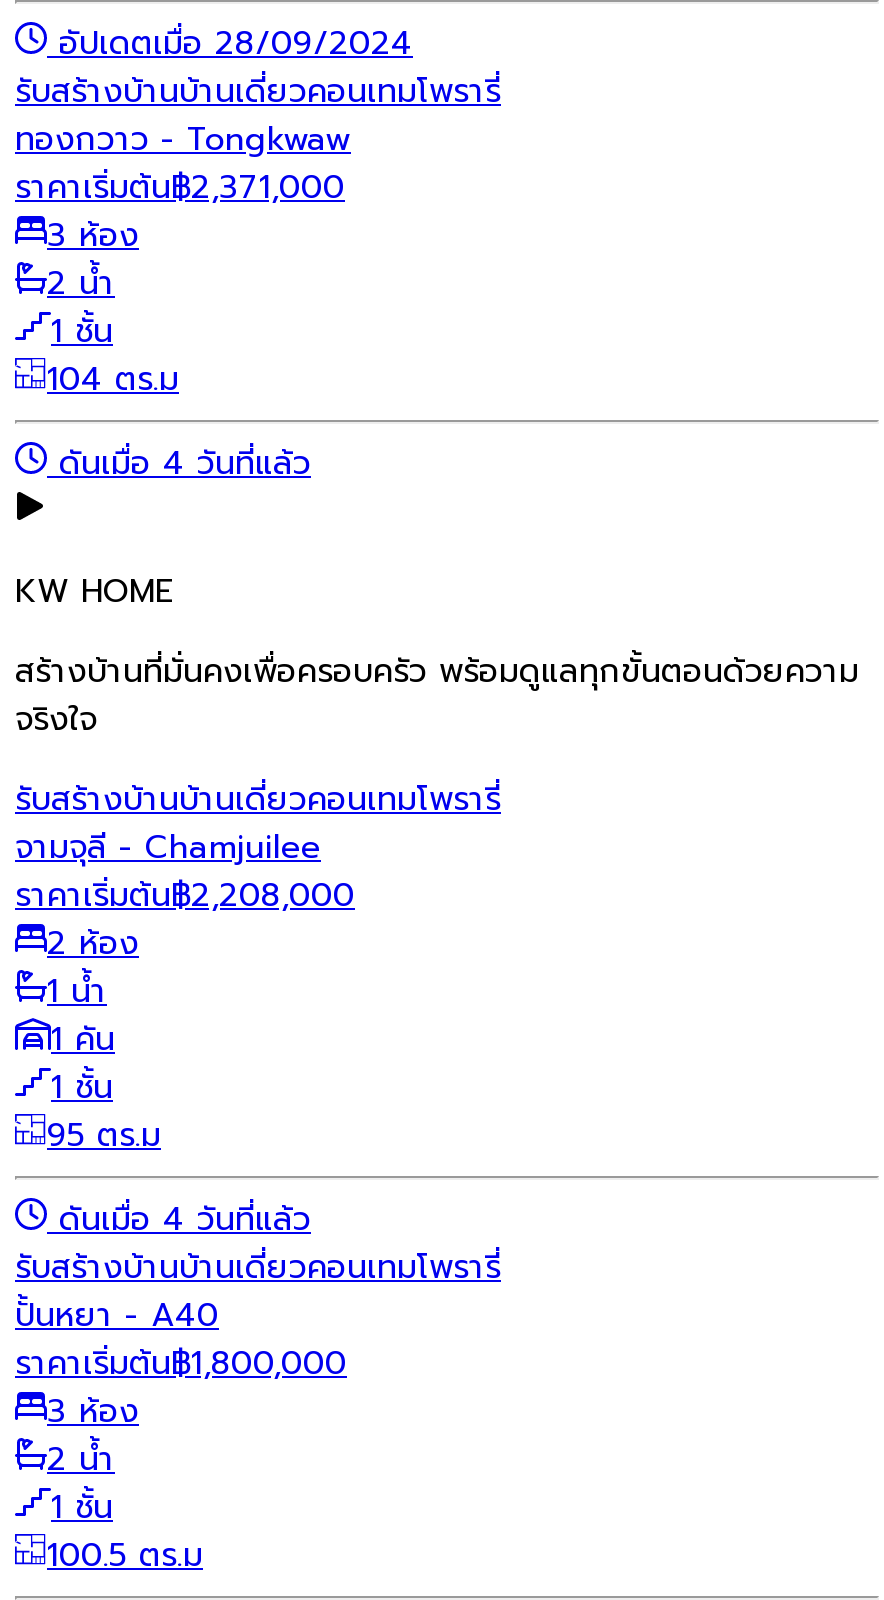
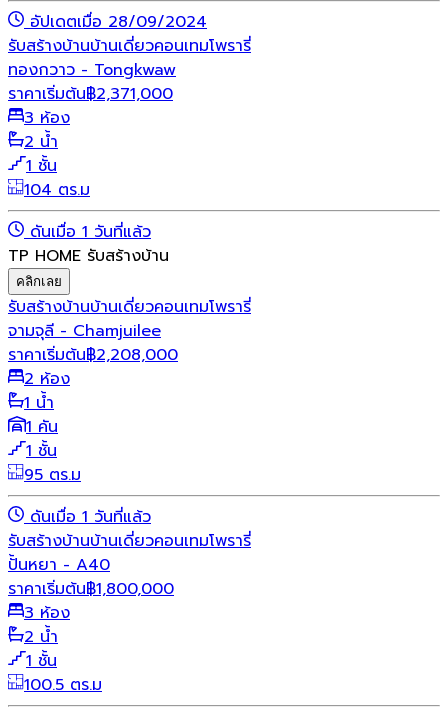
- ดันเมื่อ 4 วันที่แล้ว
- KW HOME
- สร้างบ้านที่มั่นคงเพื่อครอบครัว พร้อมดูแลทุกขั้นตอนด้วยความ
- จริงใจ
+ ดันเมื่อ 1 วันที่แล้ว
+ TP HOME รับสร้างบ้าน
+ คลิกเลย

- ดันเมื่อ 4 วันที่แล้ว
+ ดันเมื่อ 1 วันที่แล้ว
